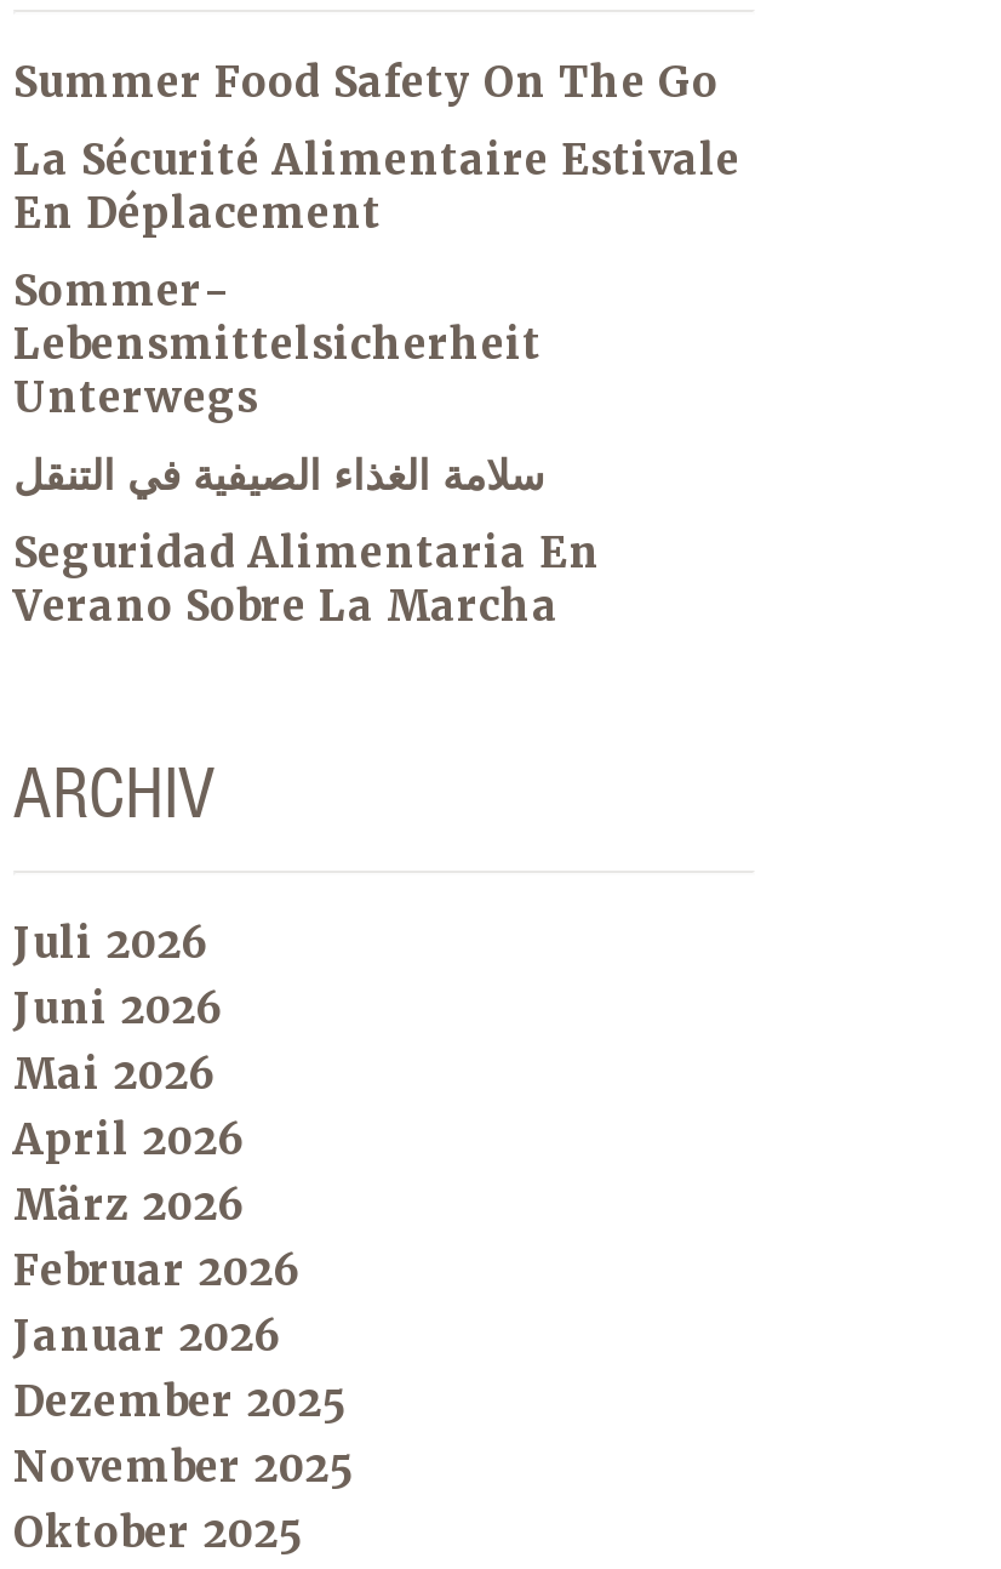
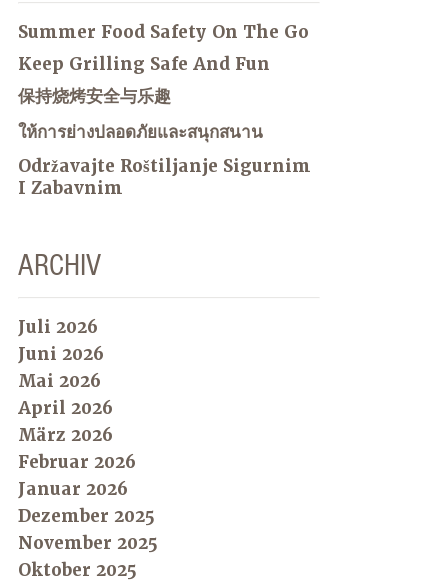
- La Sécurité Alimentaire Estivale
- En Déplacement
+ Keep Grilling Safe And Fun

- Sommer-
- Lebensmittelsicherheit
- Unterwegs
+ 保持烧烤安全与乐趣

- سلامة الغذاء الصيفية في التنقل
+ ให้การย่างปลอดภัยและสนุกสนาน

- Seguridad Alimentaria En
- Verano Sobre La Marcha
+ Održavajte Roštiljanje Sigurnim
+ I Zabavnim
